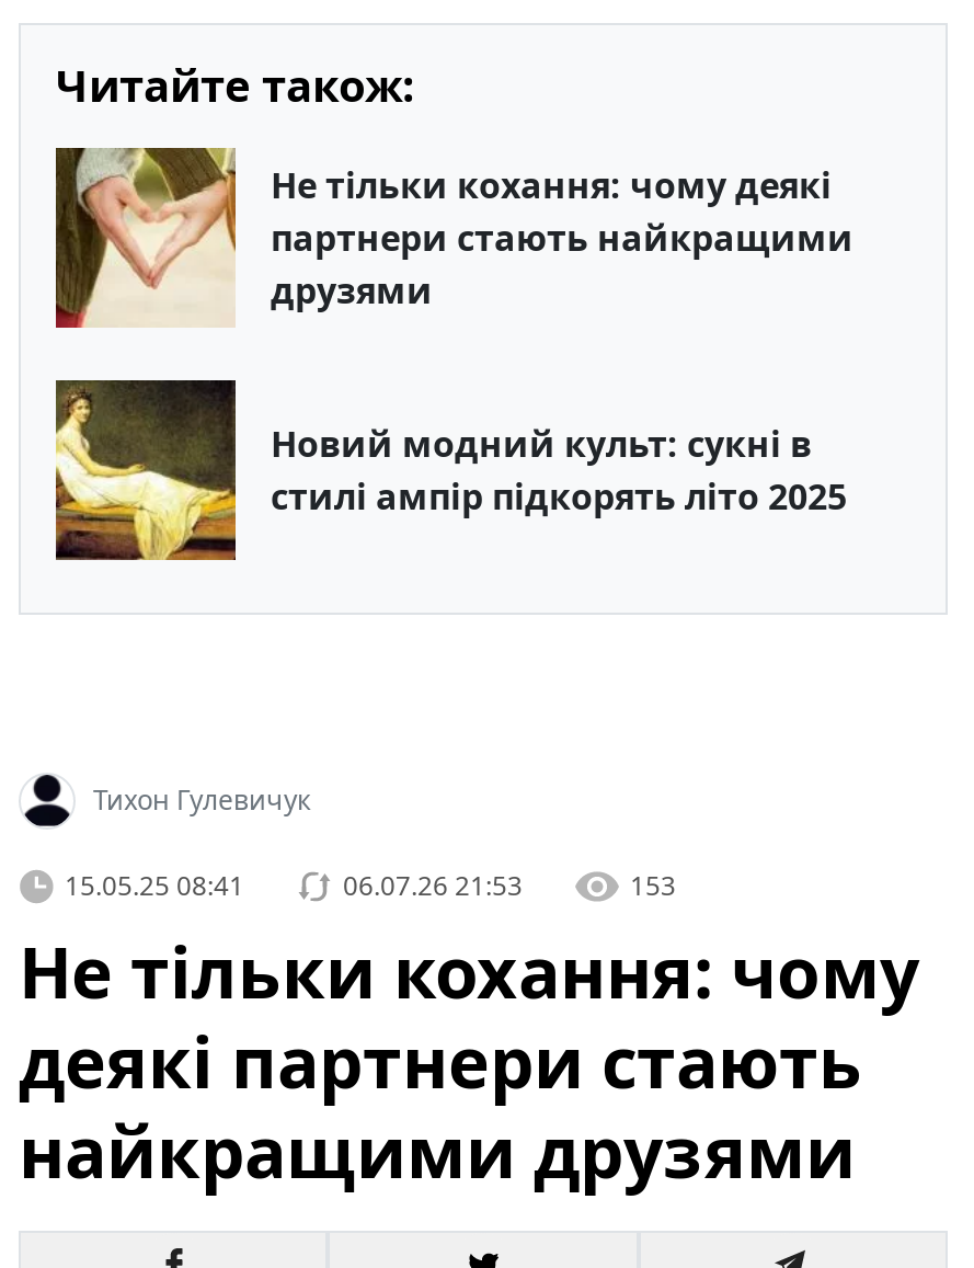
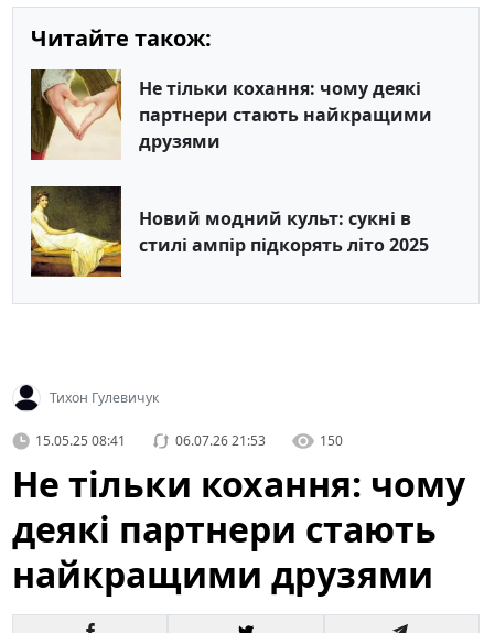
- 153
+ 150
